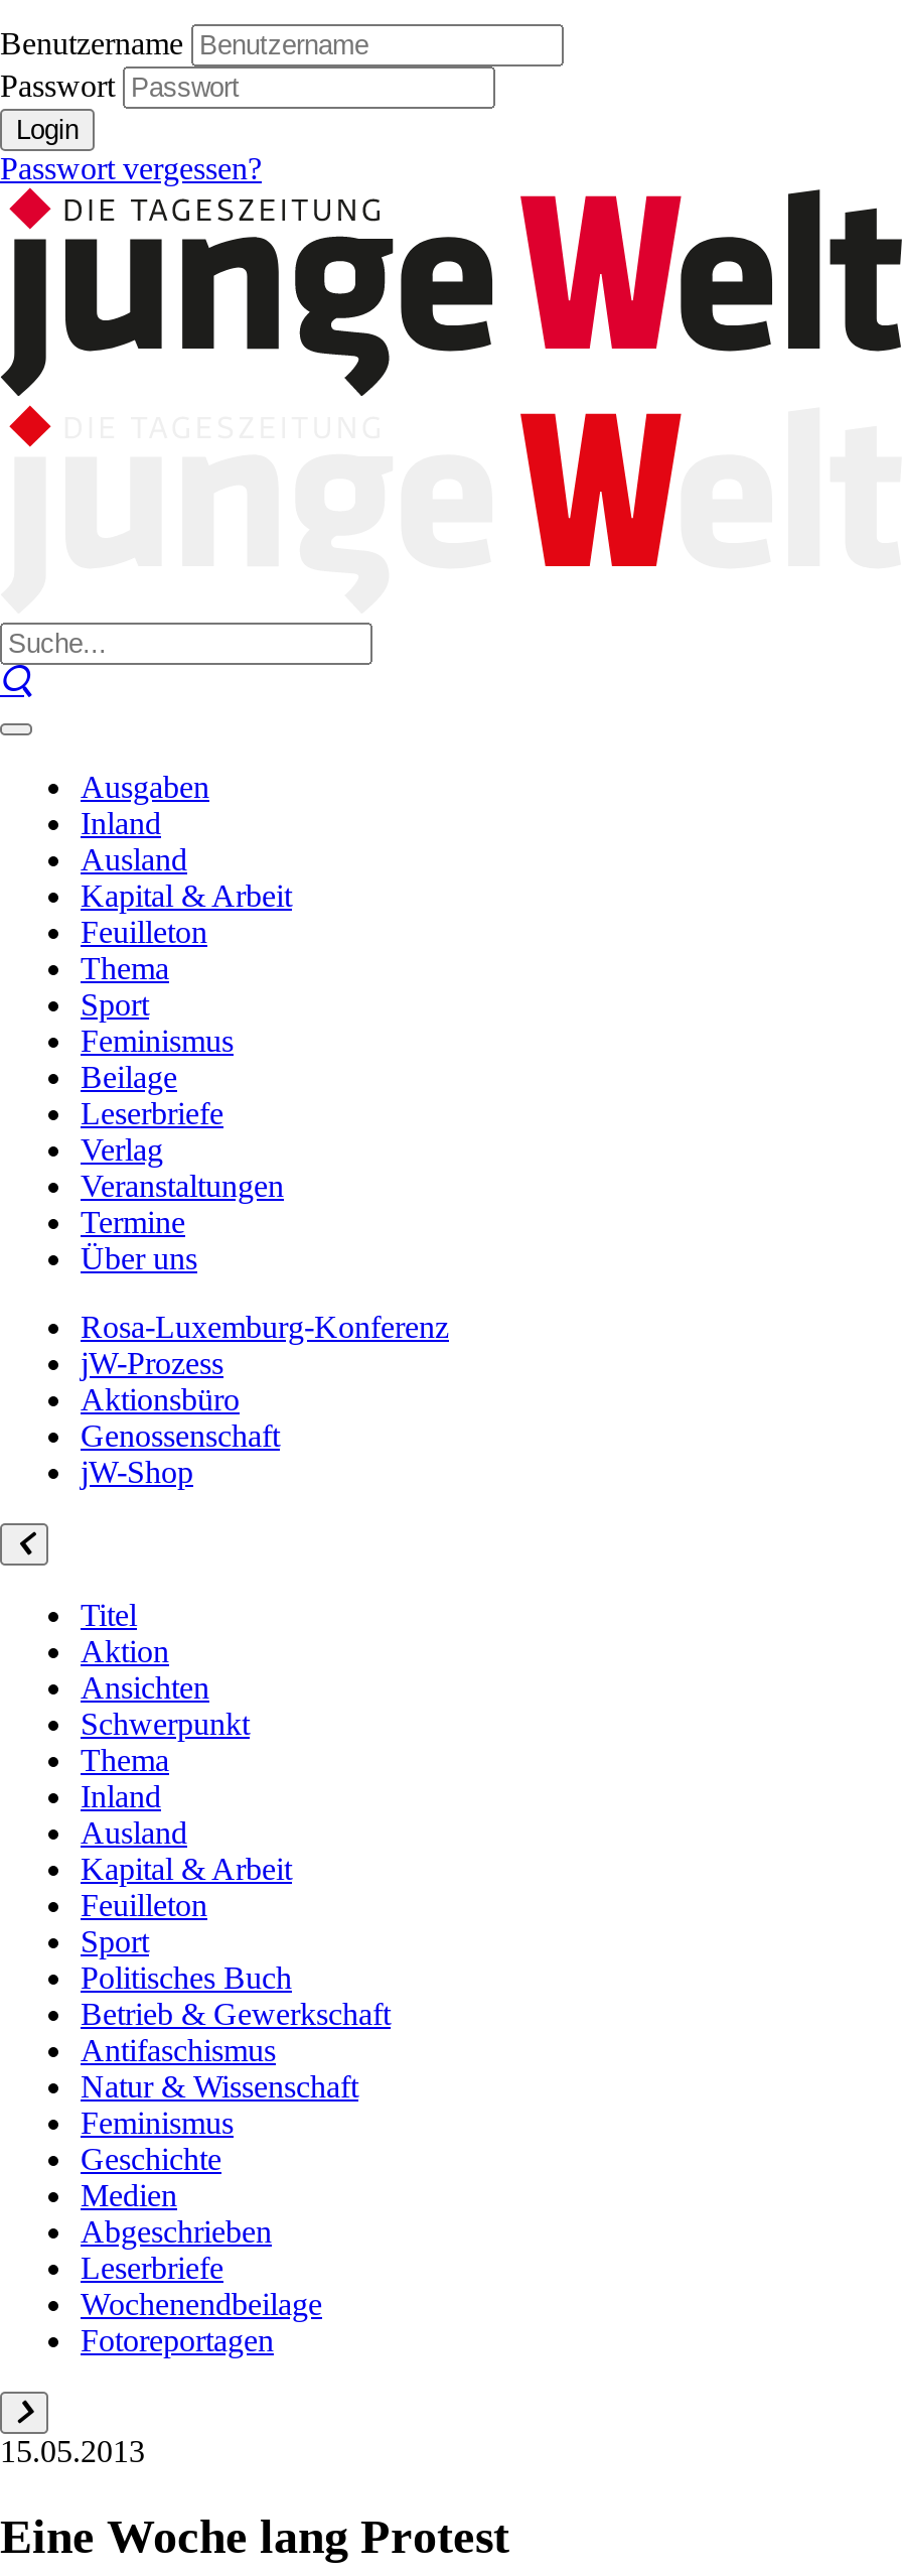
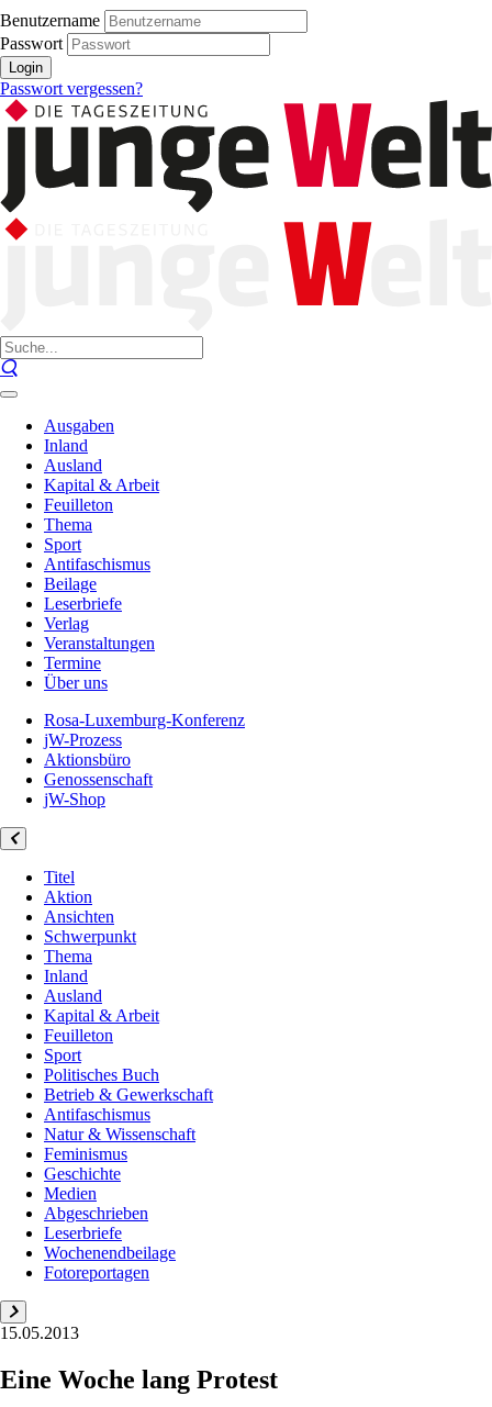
- Feminismus
+ Antifaschismus
